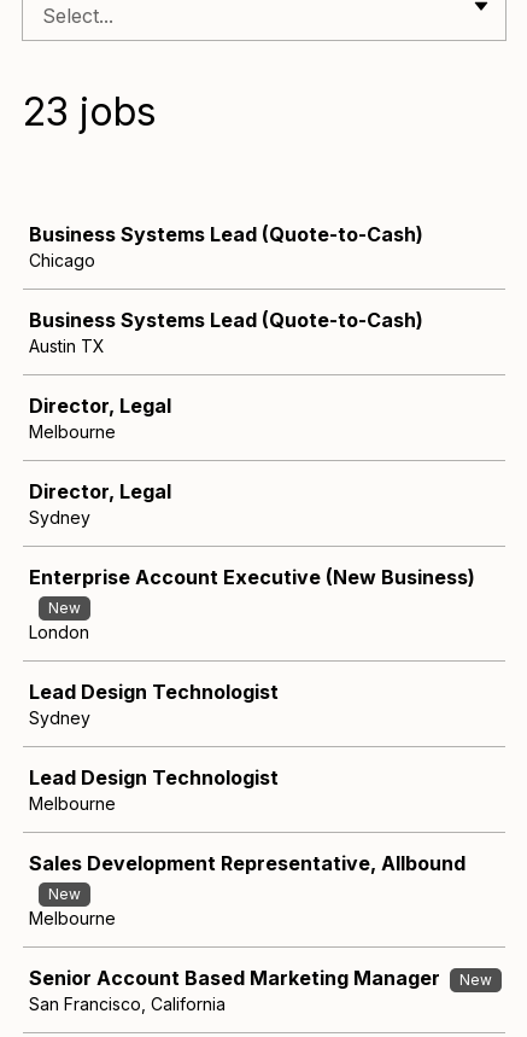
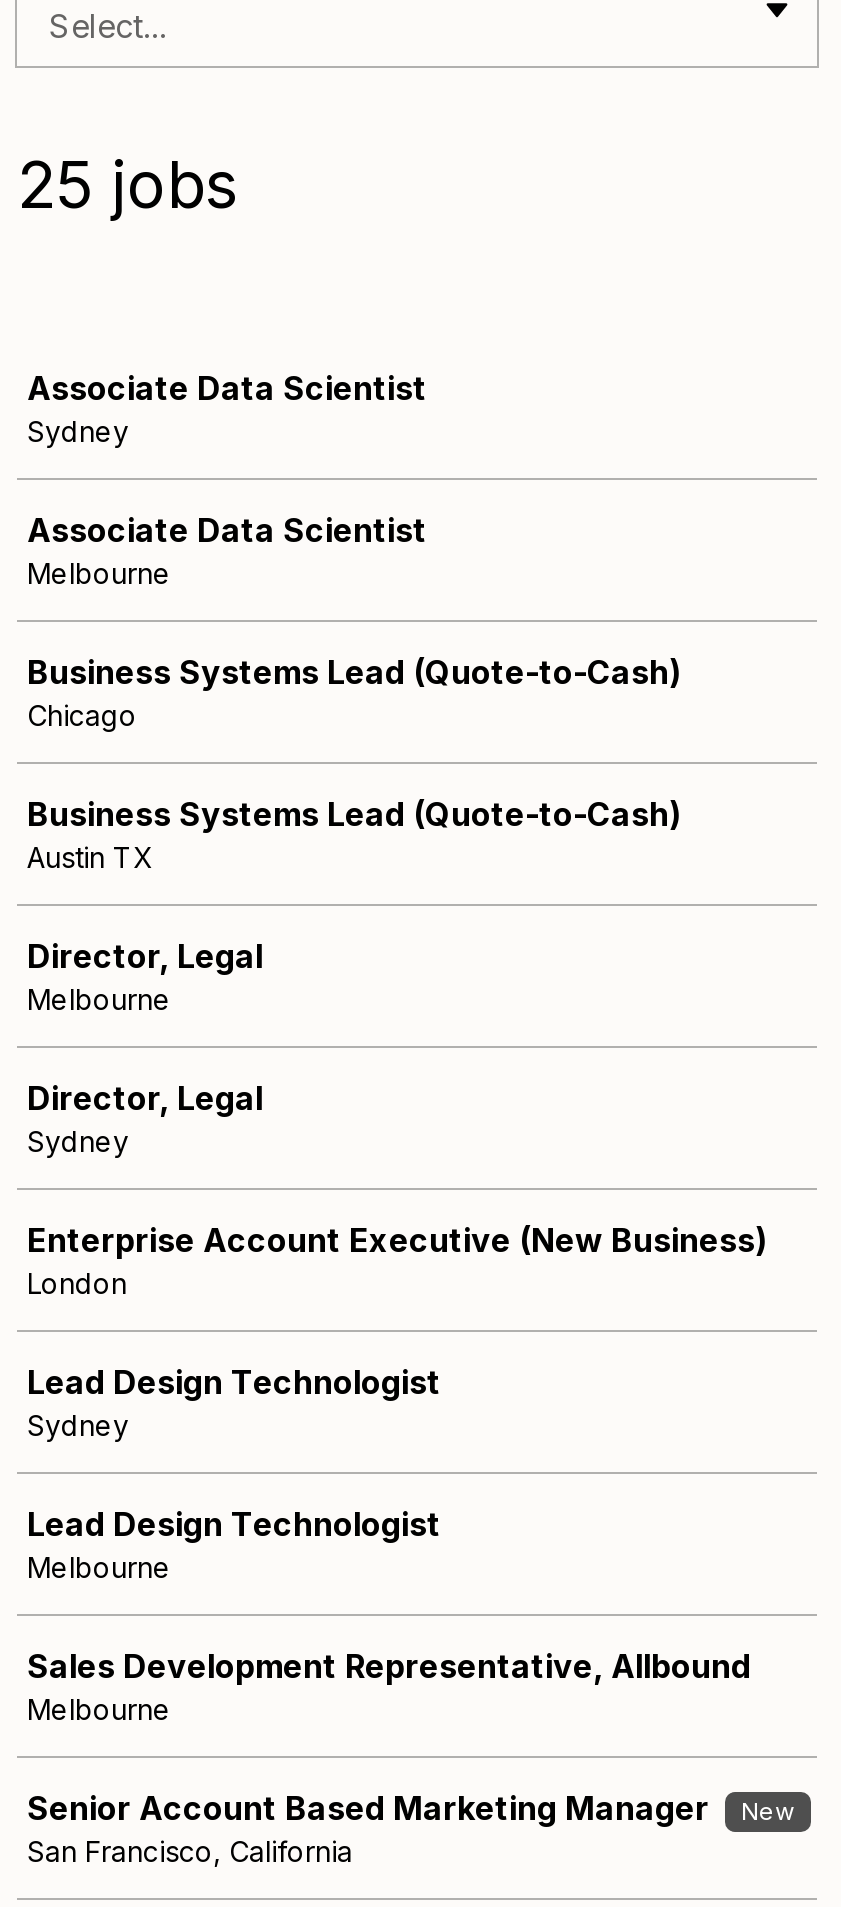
- 23 jobs
+ 25 jobs

+ Associate Data Scientist
+ Sydney
+ Associate Data Scientist
+ Melbourne

moved down: Business Systems Lead (Quote-to-Cash) | Chicago | Business Systems Lead (Quote-to-Cash) | ... | Sydney | Enterprise Account Executive (New Business)

- New

moved down: London | Lead Design Technologist | Sydney | Lead Design Technologist | Melbourne | Sales Development Representative, Allbound

- New
